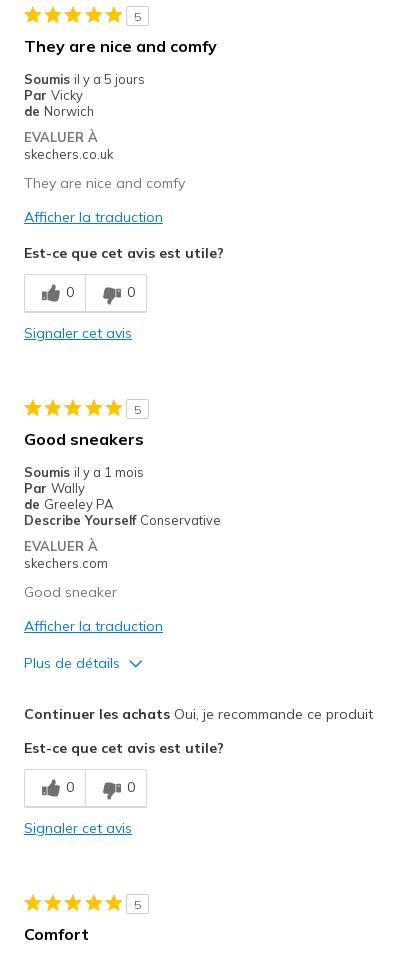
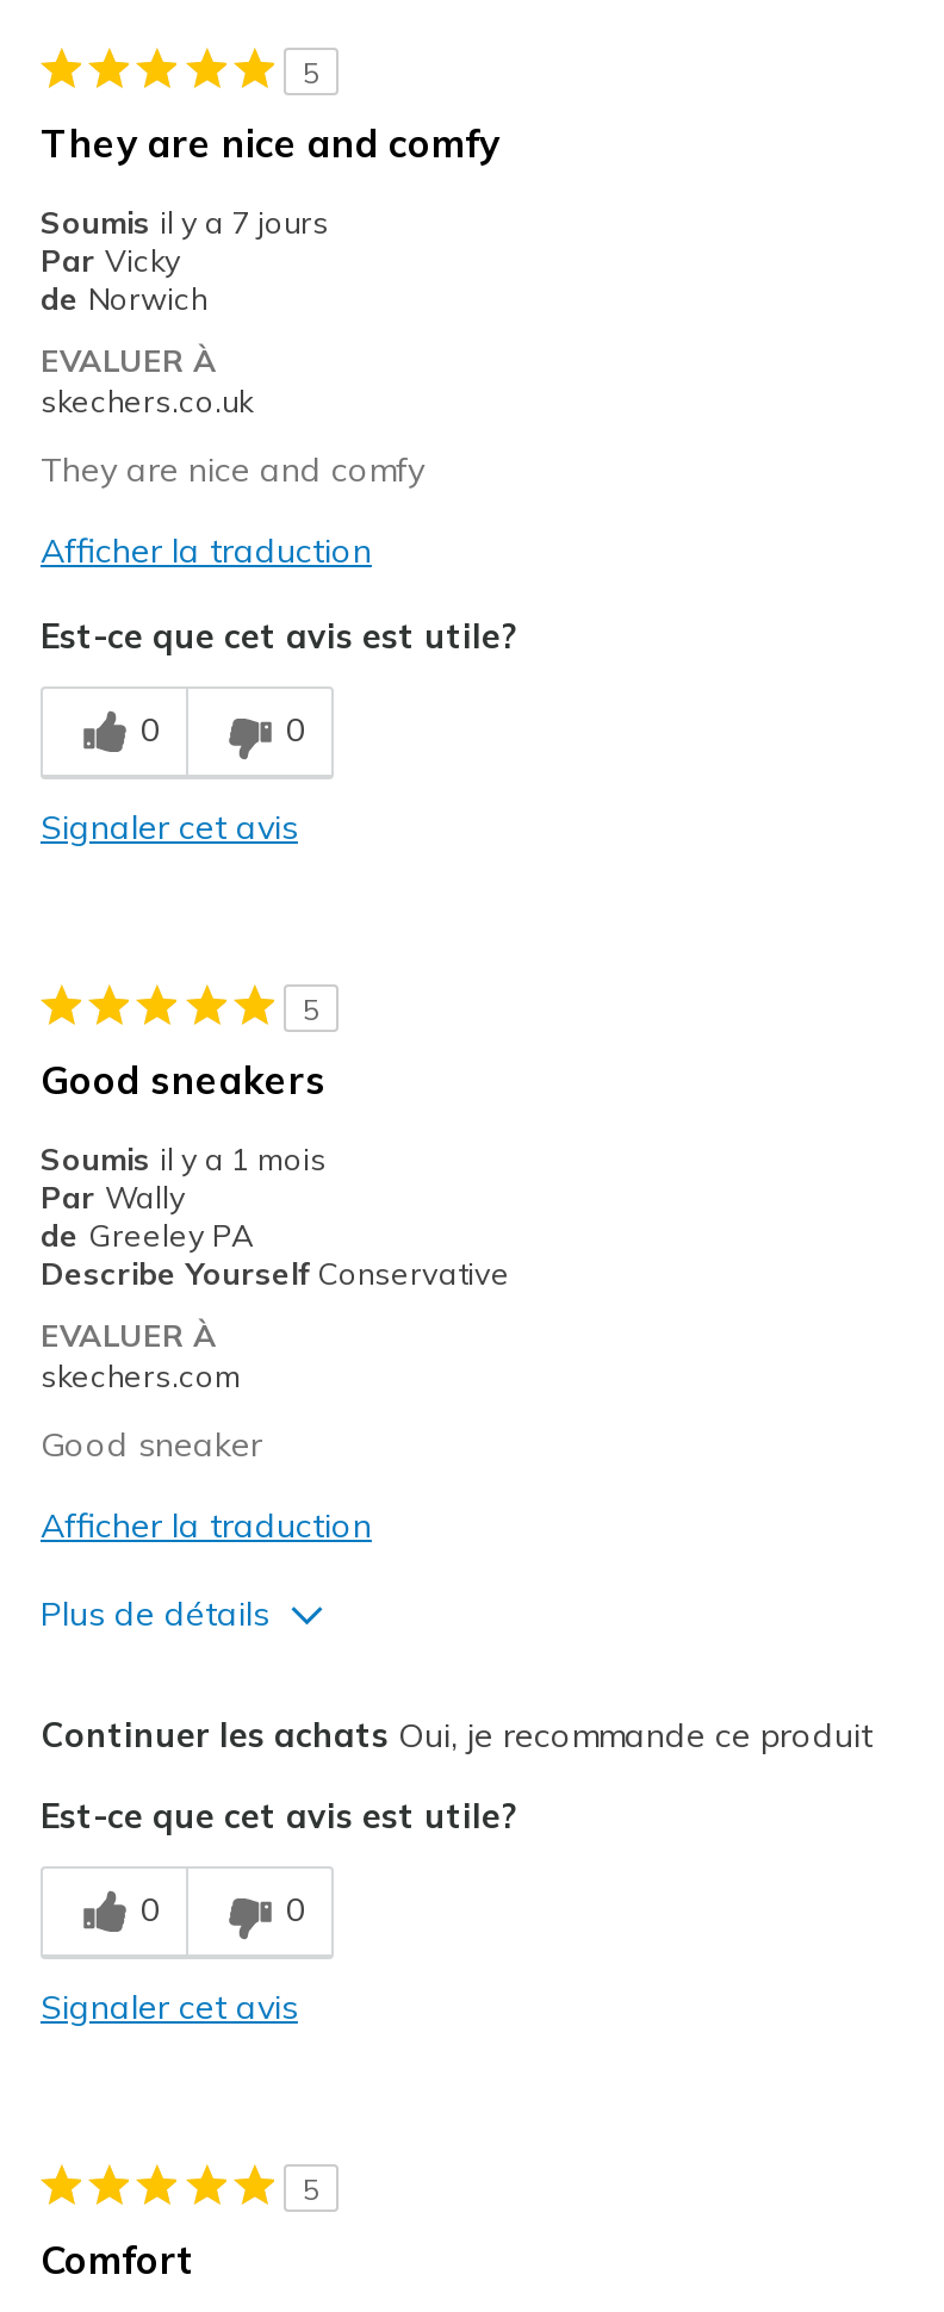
- Soumis il y a 5 jours
+ Soumis il y a 7 jours
